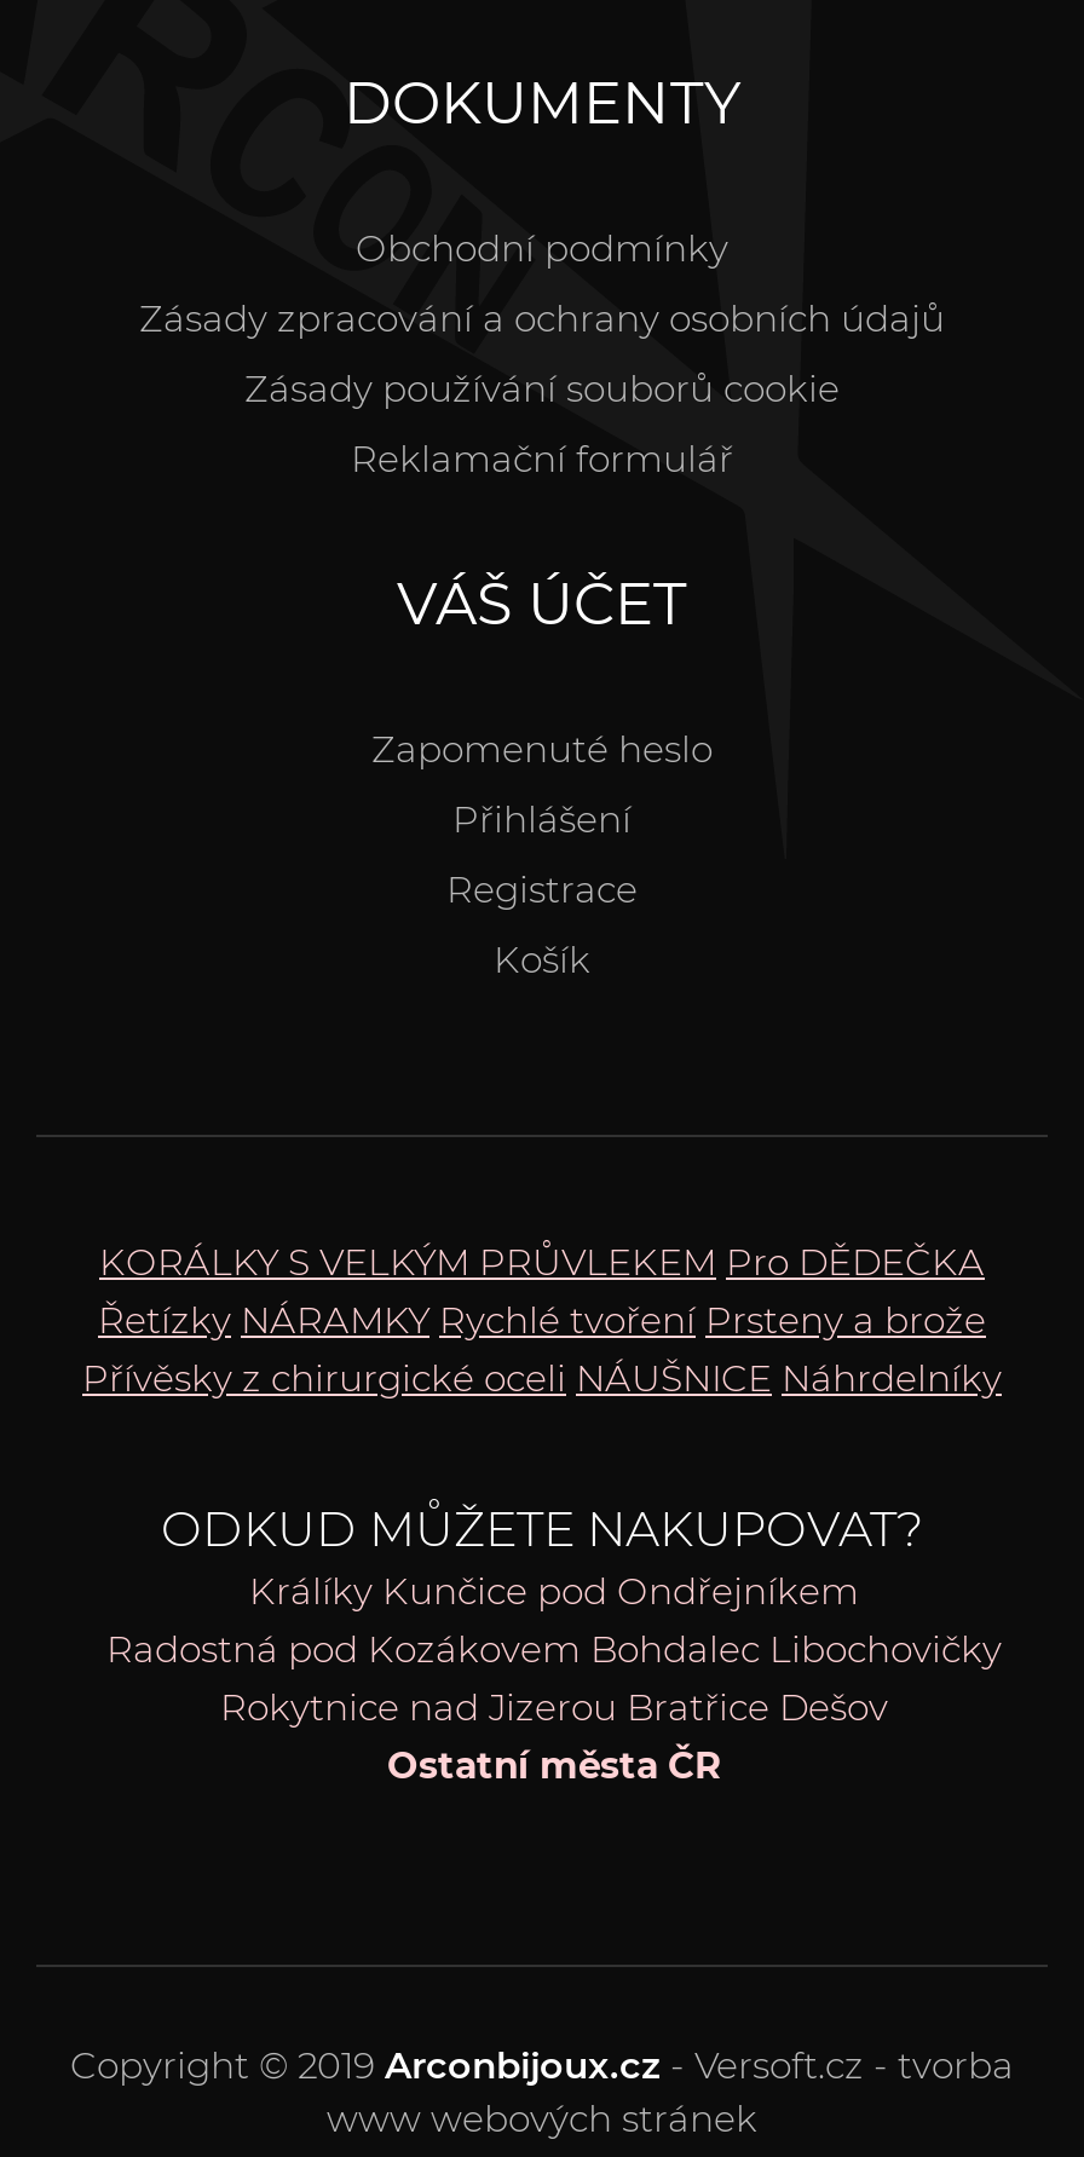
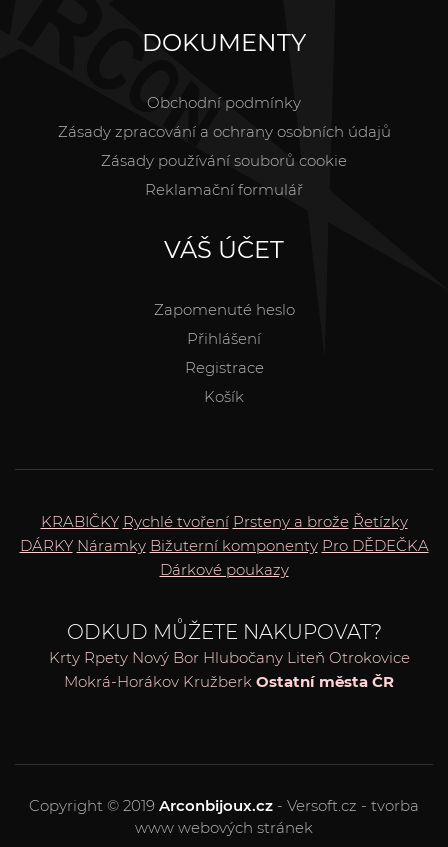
- KORÁLKY S VELKÝM PRŮVLEKEM Pro DĚDEČKA
- Řetízky NÁRAMKY Rychlé tvoření Prsteny a brože
- Přívěsky z chirurgické oceli NÁUŠNICE Náhrdelníky
+ KRABIČKY Rychlé tvoření Prsteny a brože Řetízky
+ DÁRKY Náramky Bižuterní komponenty Pro DĚDEČKA
+ Dárkové poukazy

- Králíky Kunčice pod Ondřejníkem
- Radostná pod Kozákovem Bohdalec Libochovičky
- Rokytnice nad Jizerou Bratřice Dešov
- Ostatní města ČR
+ Krty Rpety Nový Bor Hlubočany Liteň Otrokovice
+ Mokrá-Horákov Kružberk Ostatní města ČR
